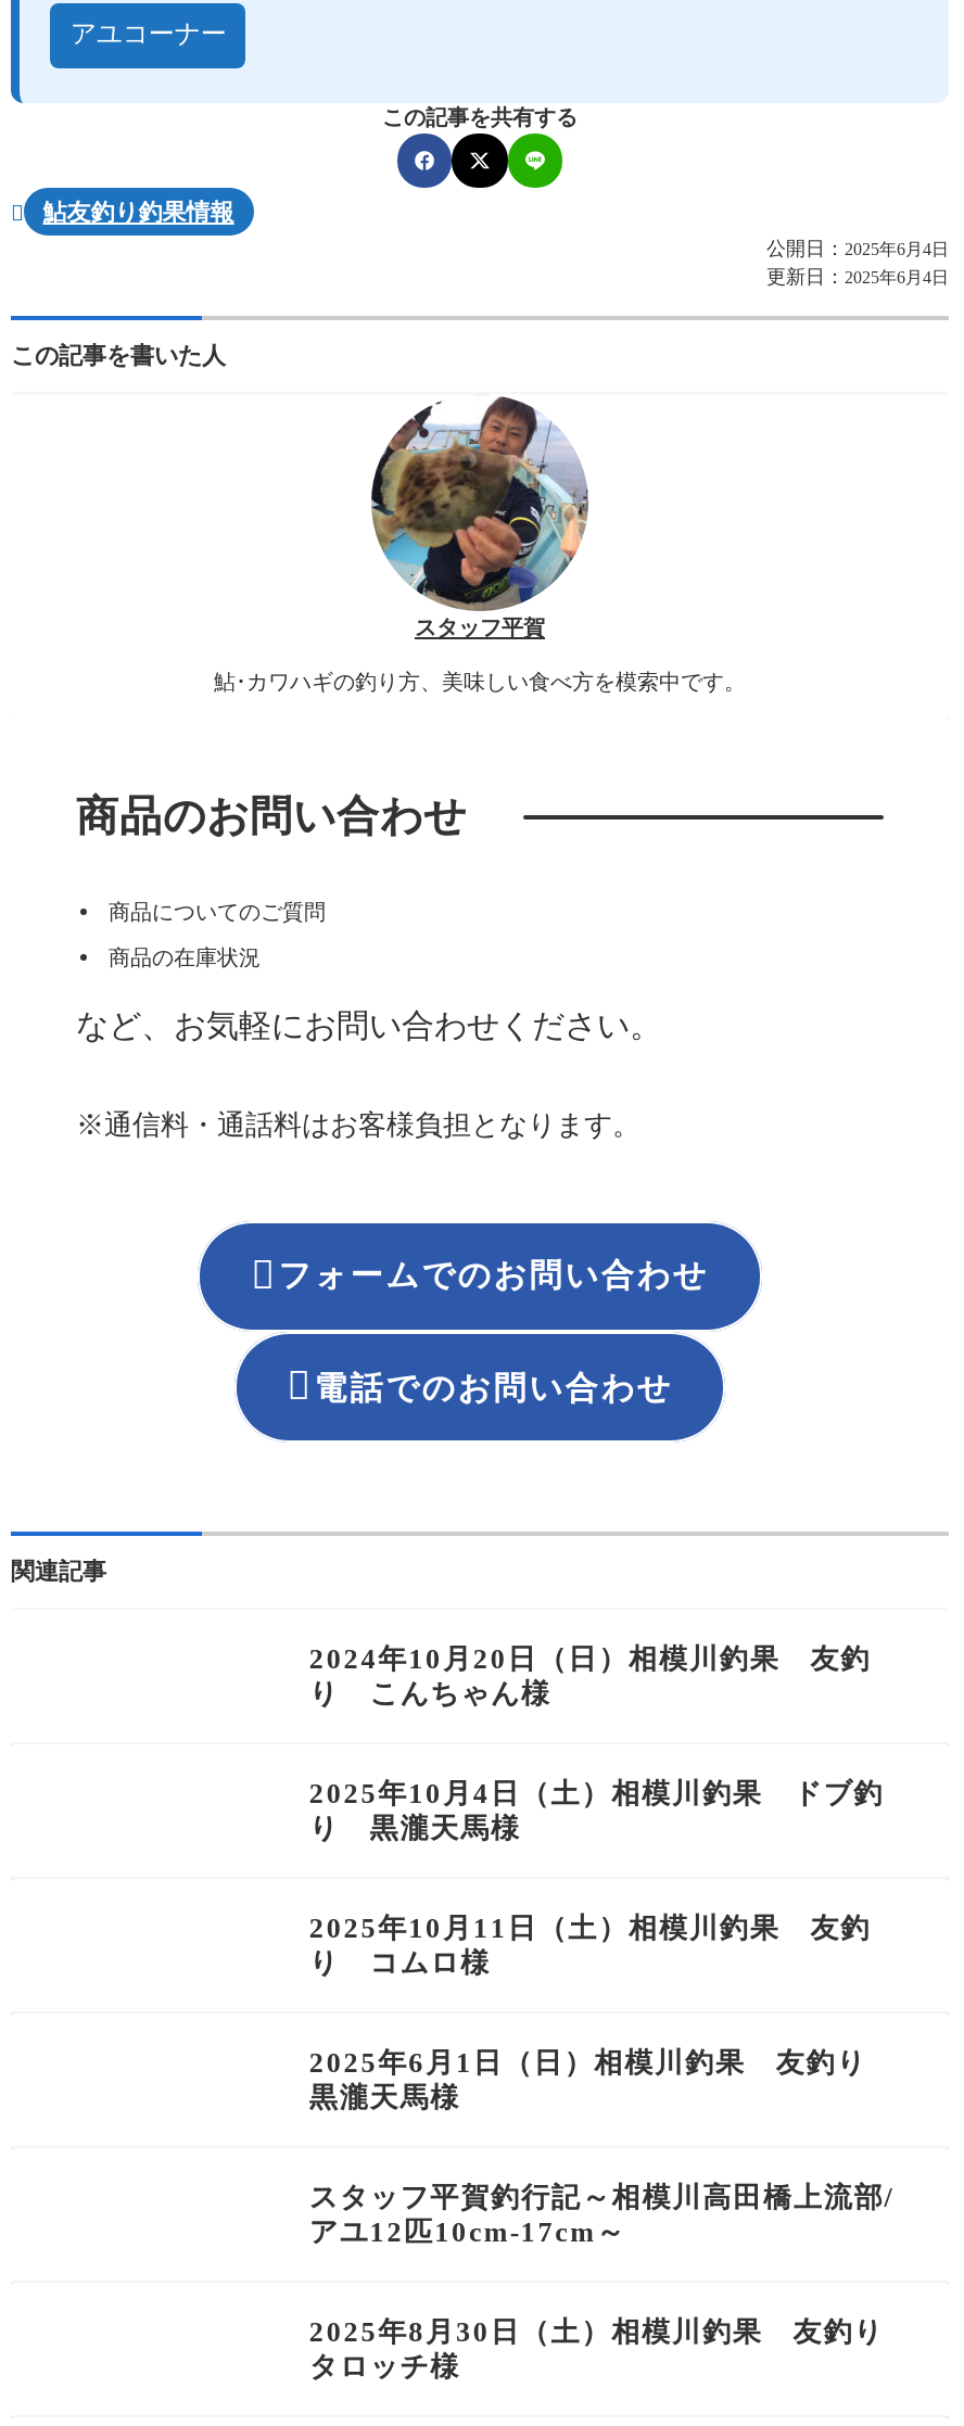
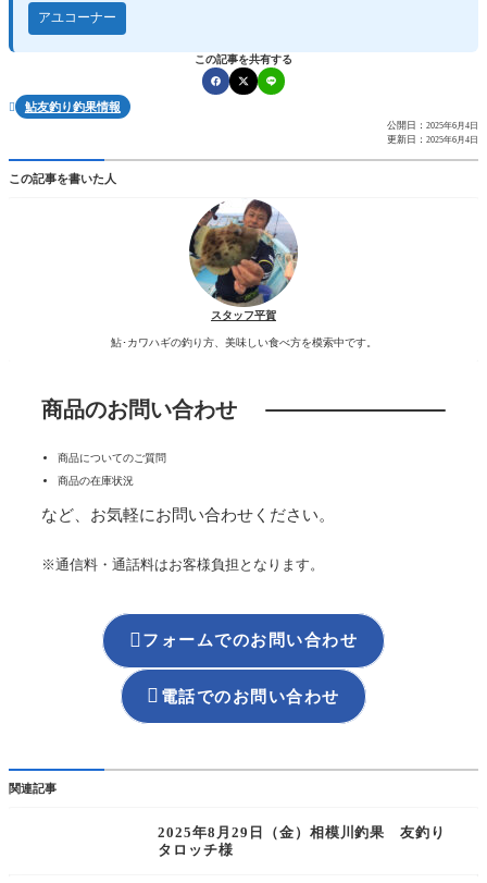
- 2024年10月20日（日）相模川釣果 友釣
- り こんちゃん様
- 2025年10月4日（土）相模川釣果 ドブ釣
- り 黒瀧天馬様
- 2025年10月11日（土）相模川釣果 友釣
- り コムロ様
- 2025年6月1日（日）相模川釣果 友釣り
- 黒瀧天馬様
- スタッフ平賀釣行記～相模川高田橋上流部/
- アユ12匹10cm-17cm～
- 2025年8月30日（土）相模川釣果 友釣り
+ 2025年8月29日（金）相模川釣果 友釣り
